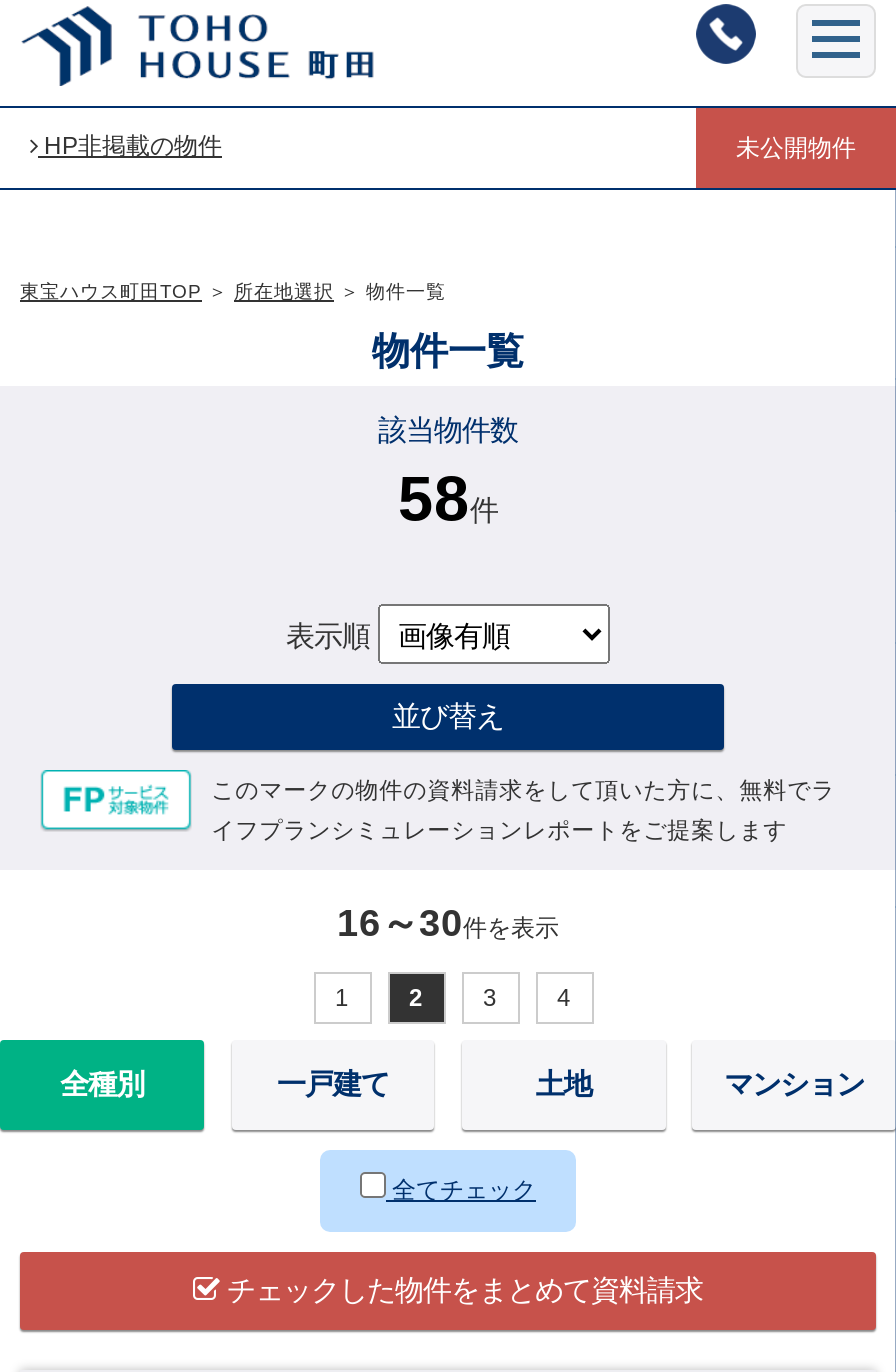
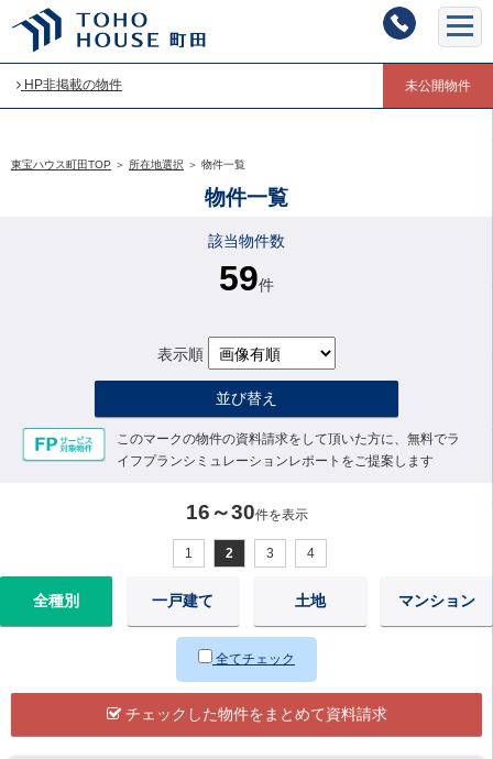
- 58件
+ 59件
